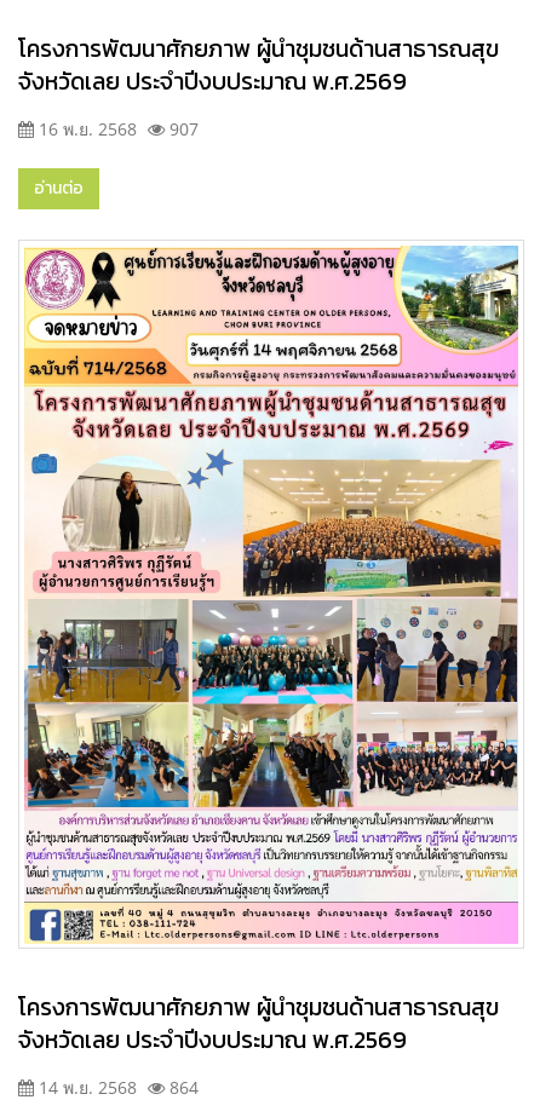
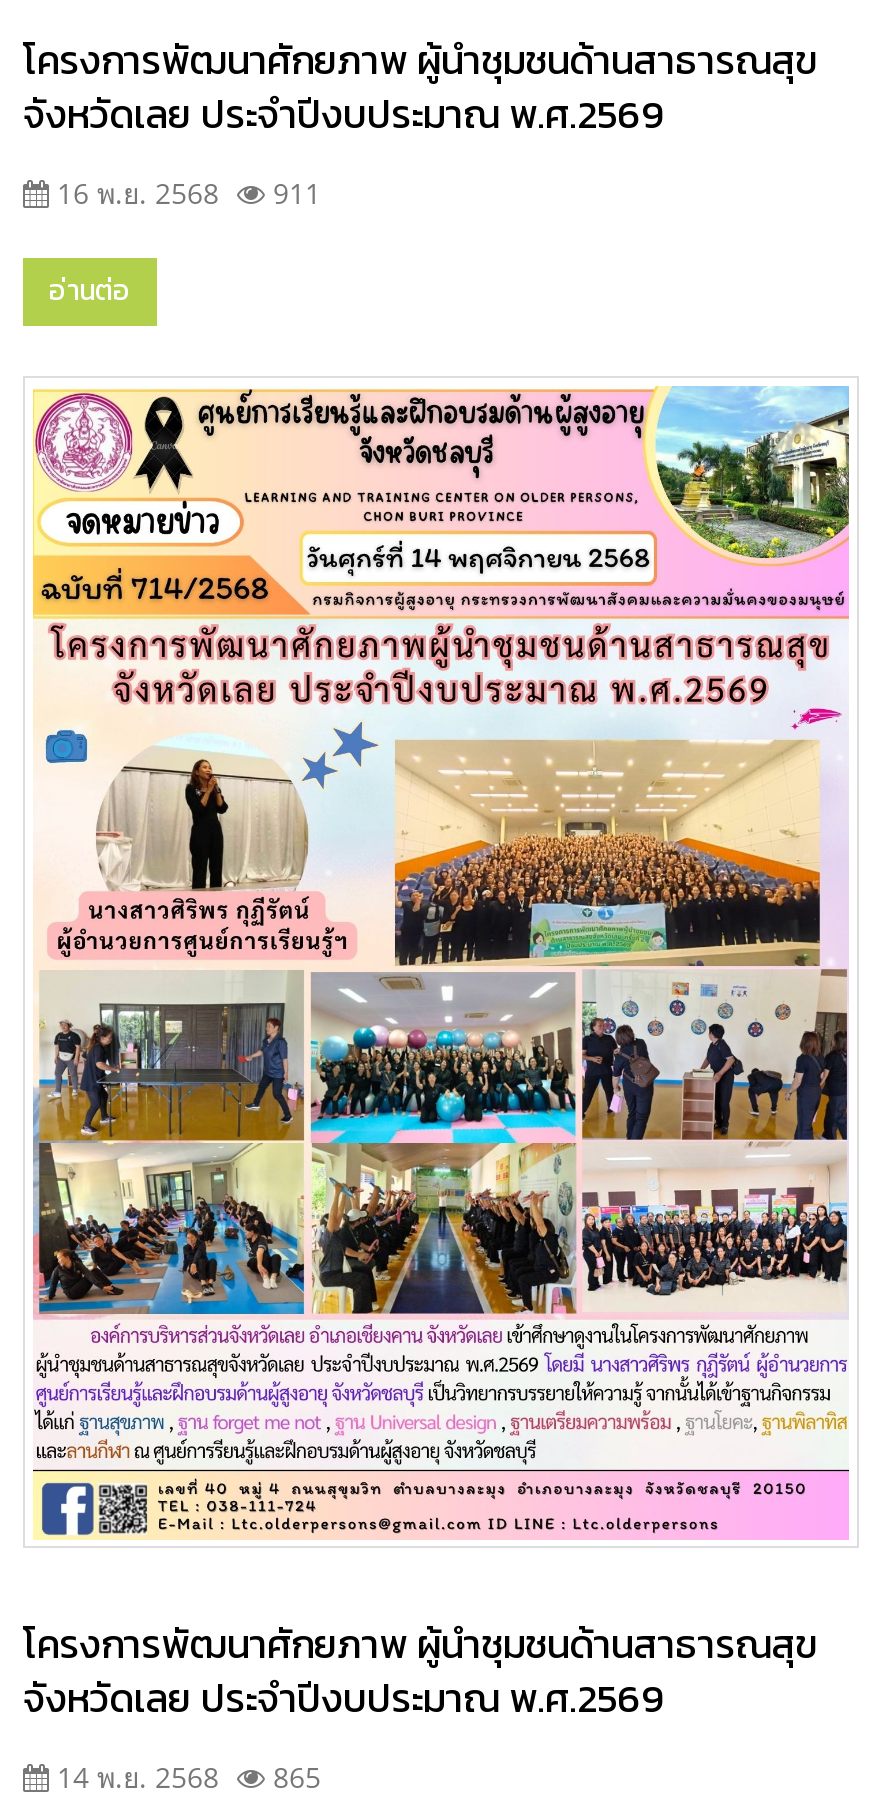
- 16 พ.ย. 2568 907
+ 16 พ.ย. 2568 911

- 14 พ.ย. 2568 864
+ 14 พ.ย. 2568 865
